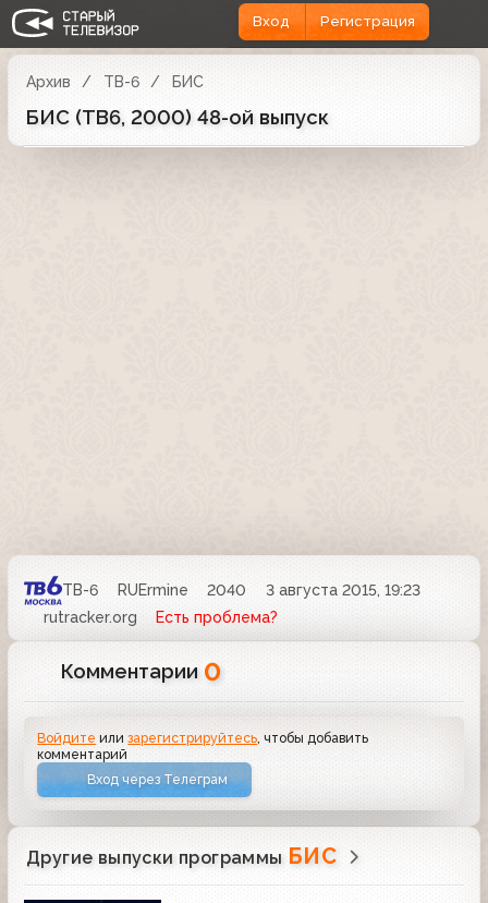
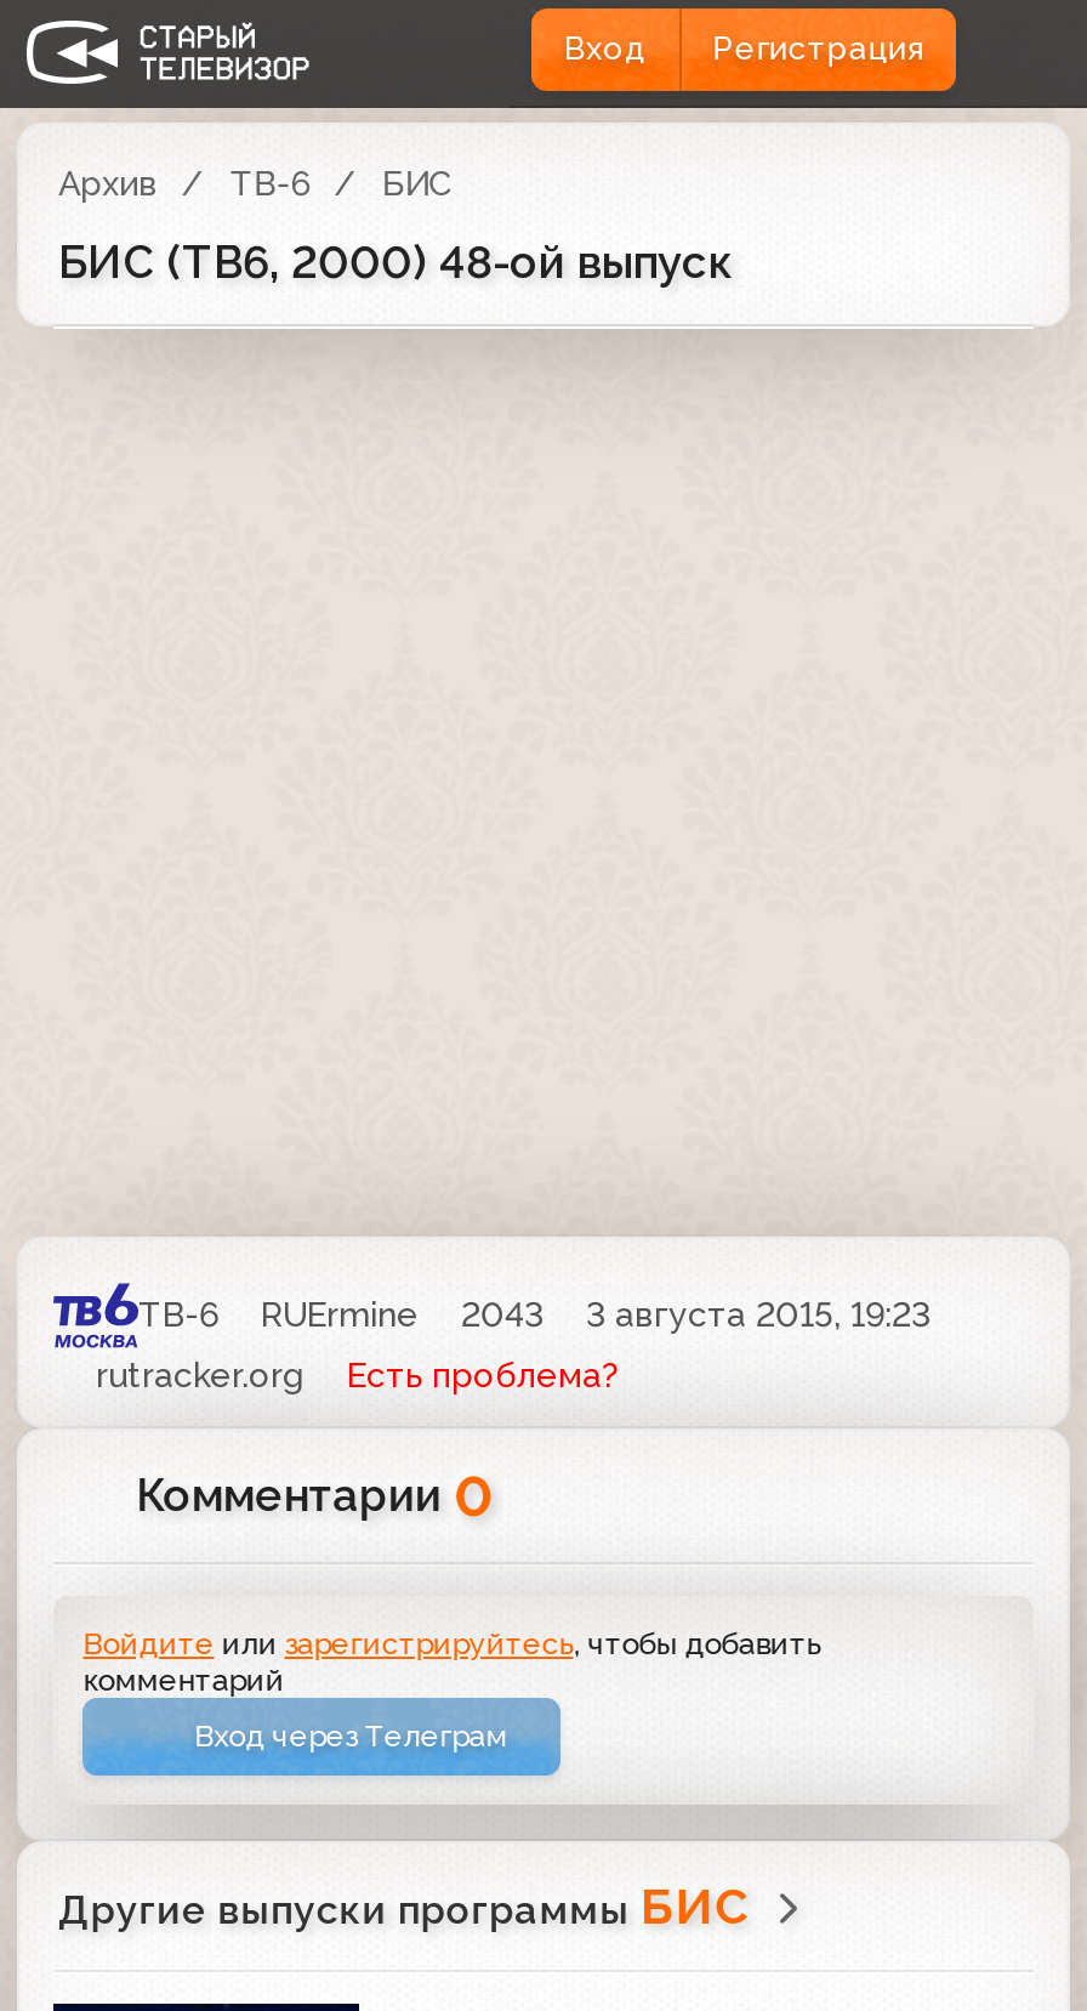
- 2040
+ 2043
